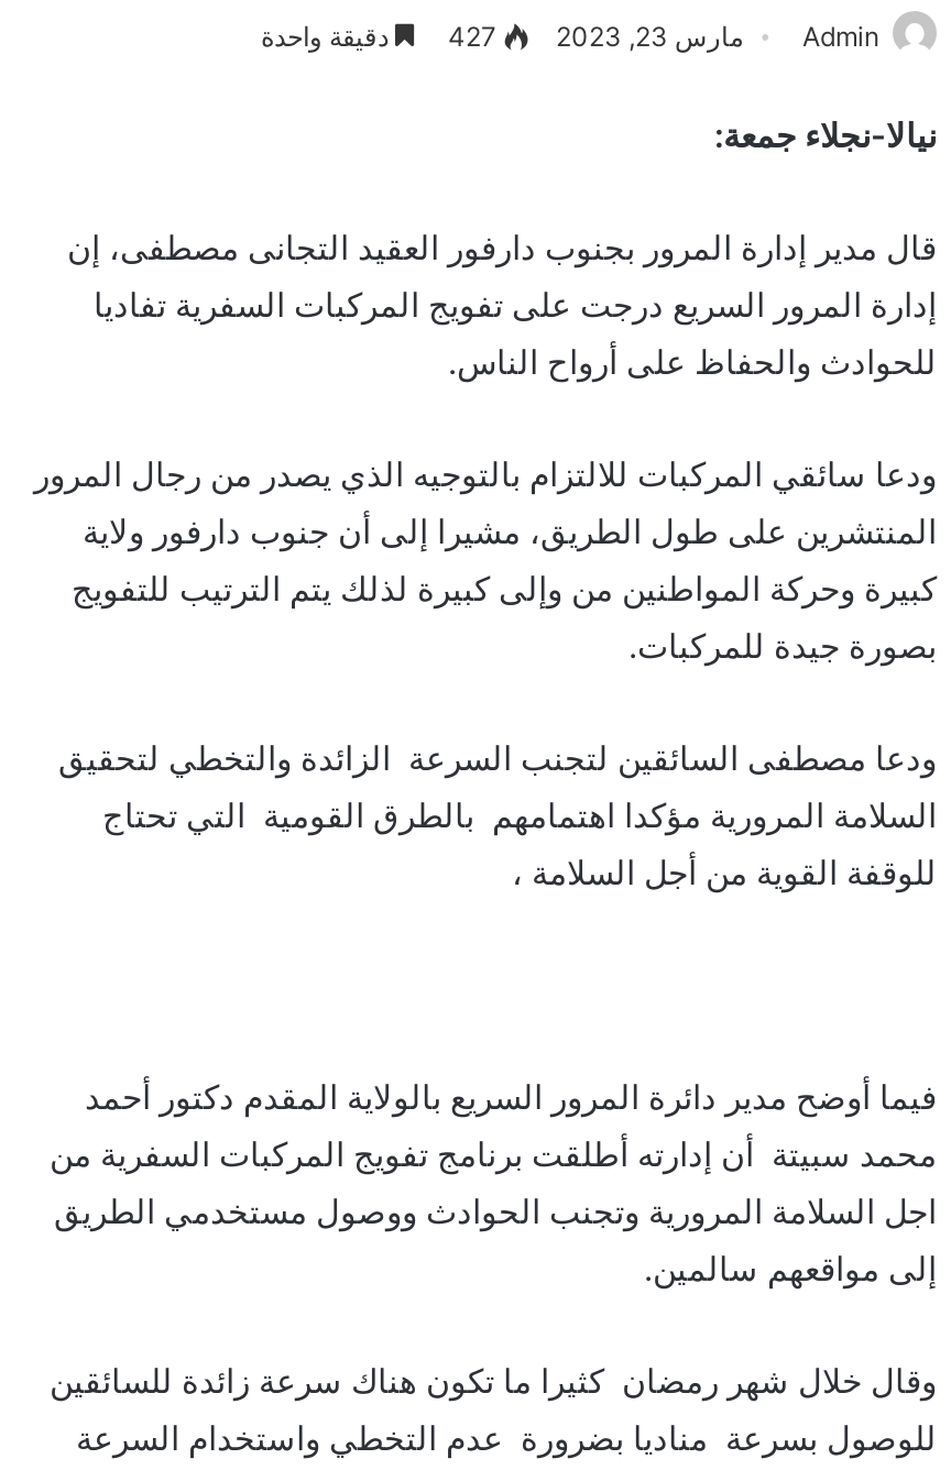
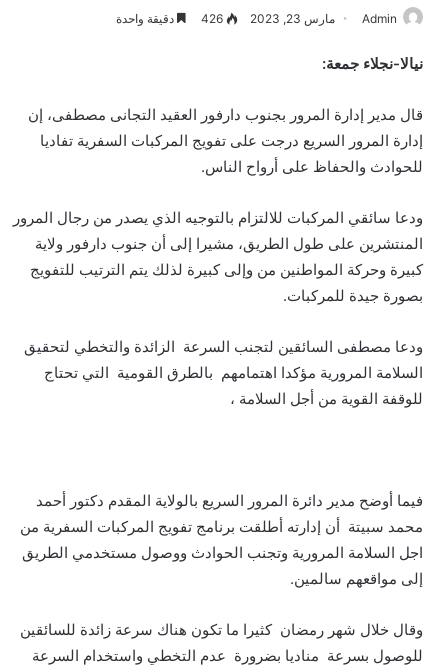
- 427 دقيقة واحدة
+ 426 دقيقة واحدة
